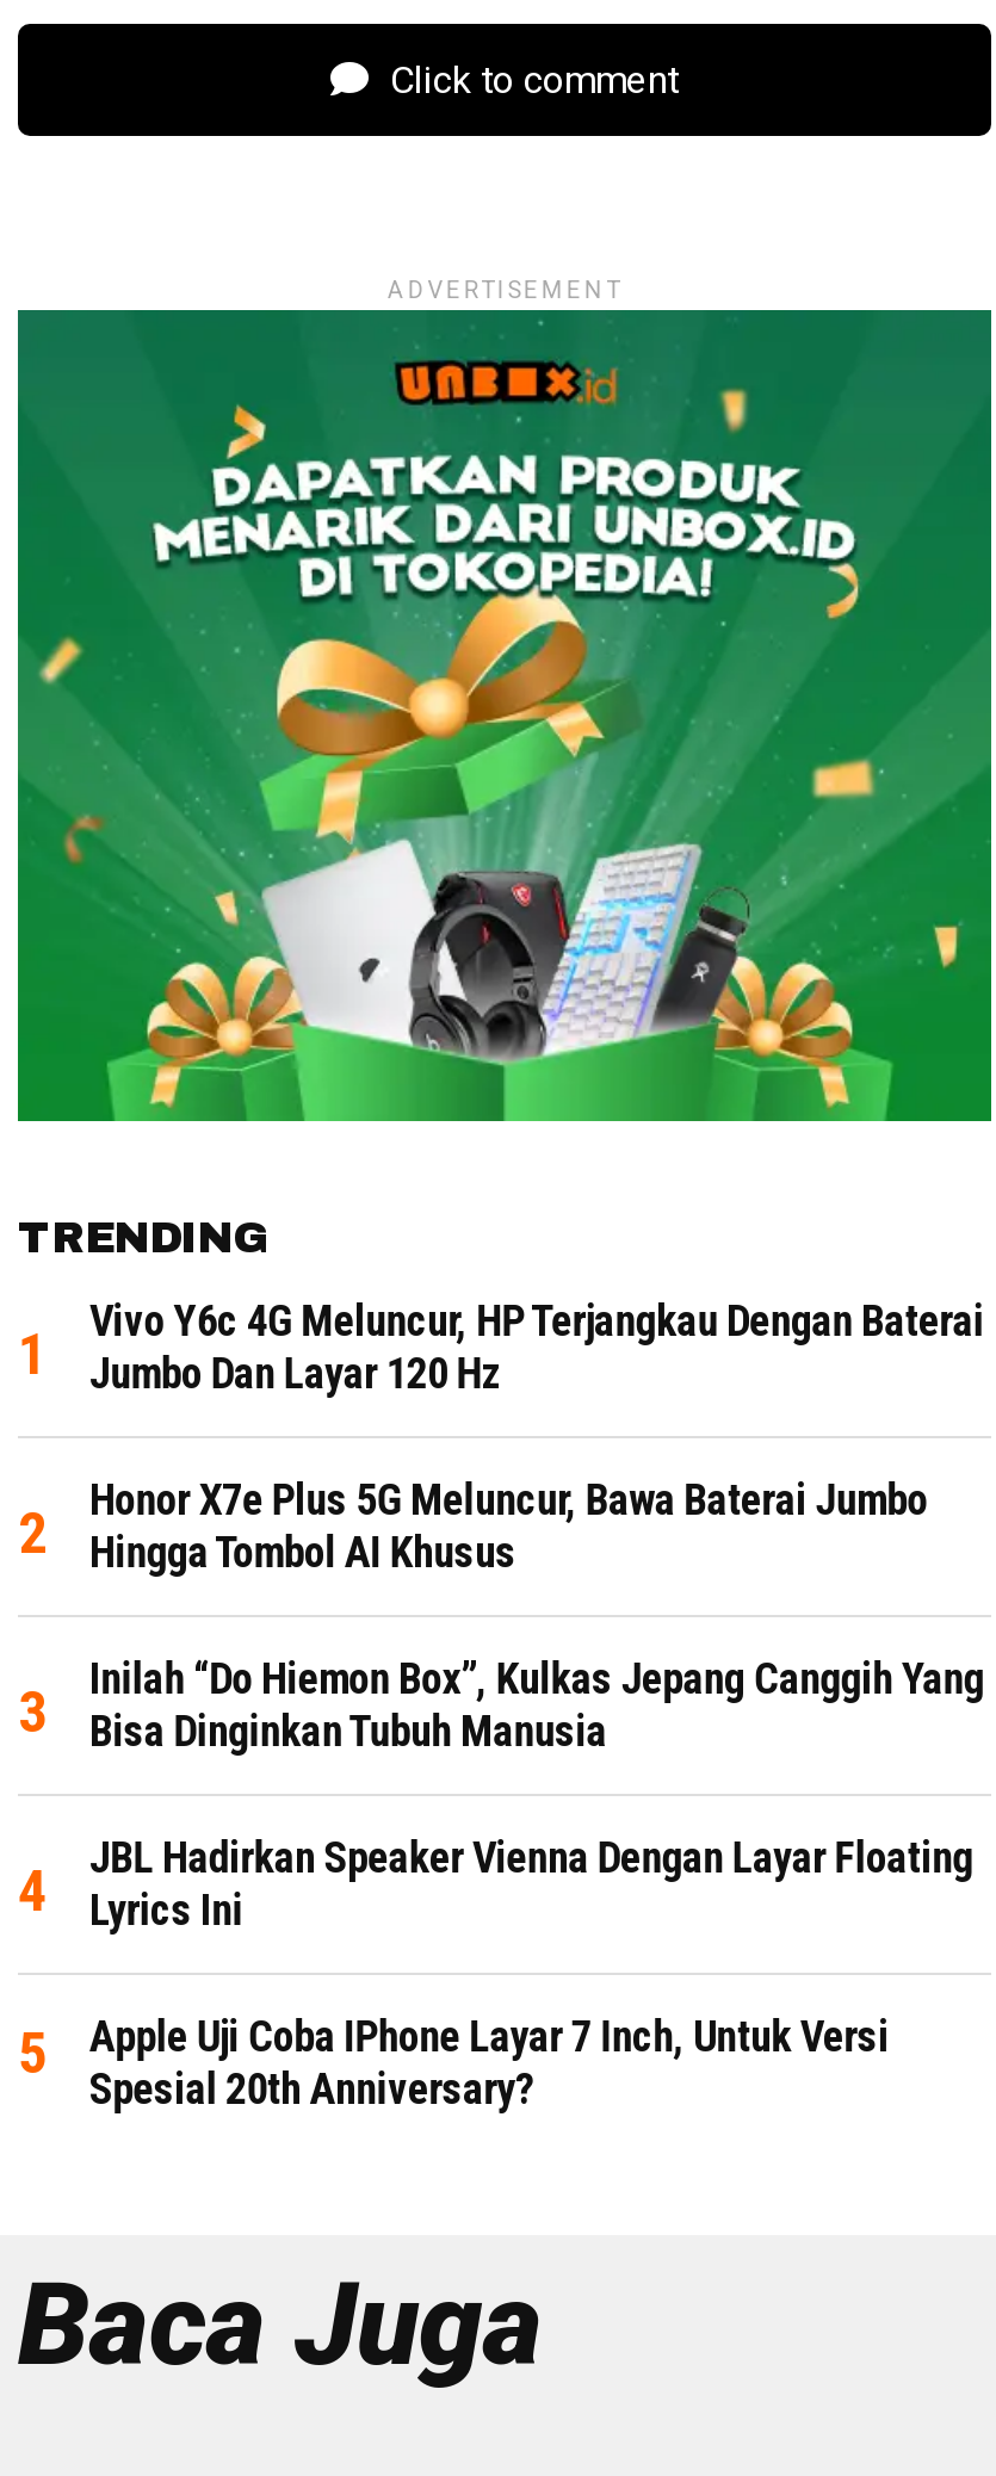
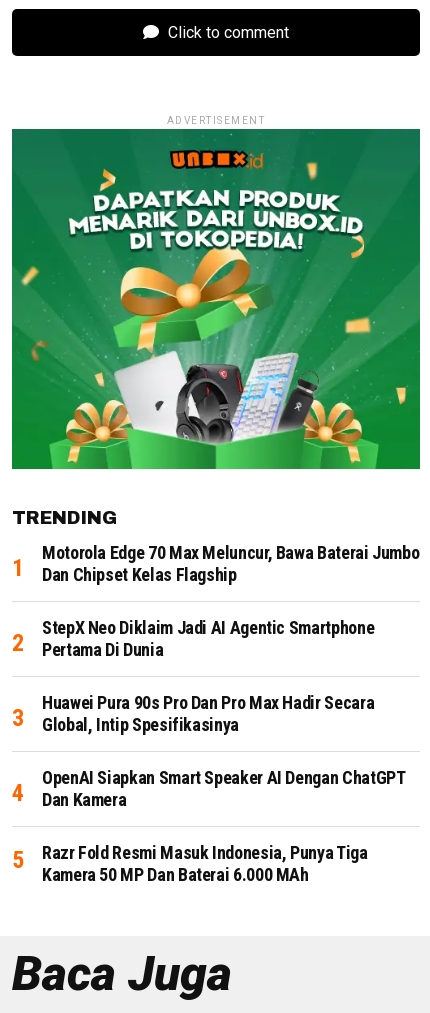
- Vivo Y6c 4G Meluncur, HP Terjangkau Dengan Baterai
- Jumbo Dan Layar 120 Hz
+ Motorola Edge 70 Max Meluncur, Bawa Baterai Jumbo
+ Dan Chipset Kelas Flagship

- Honor X7e Plus 5G Meluncur, Bawa Baterai Jumbo
- Hingga Tombol AI Khusus
+ StepX Neo Diklaim Jadi AI Agentic Smartphone
+ Pertama Di Dunia

- Inilah “Do Hiemon Box”, Kulkas Jepang Canggih Yang
- Bisa Dinginkan Tubuh Manusia
+ Huawei Pura 90s Pro Dan Pro Max Hadir Secara
+ Global, Intip Spesifikasinya

- JBL Hadirkan Speaker Vienna Dengan Layar Floating
- Lyrics Ini
+ OpenAI Siapkan Smart Speaker AI Dengan ChatGPT
+ Dan Kamera

- Apple Uji Coba IPhone Layar 7 Inch, Untuk Versi
- Spesial 20th Anniversary?
+ Razr Fold Resmi Masuk Indonesia, Punya Tiga
+ Kamera 50 MP Dan Baterai 6.000 MAh
